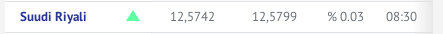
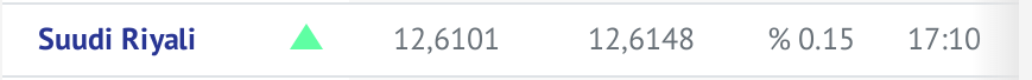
- 12,5742
+ 12,6101

- 12,5799
+ 12,6148

- % 0.03
+ % 0.15

- 08:30
+ 17:10
